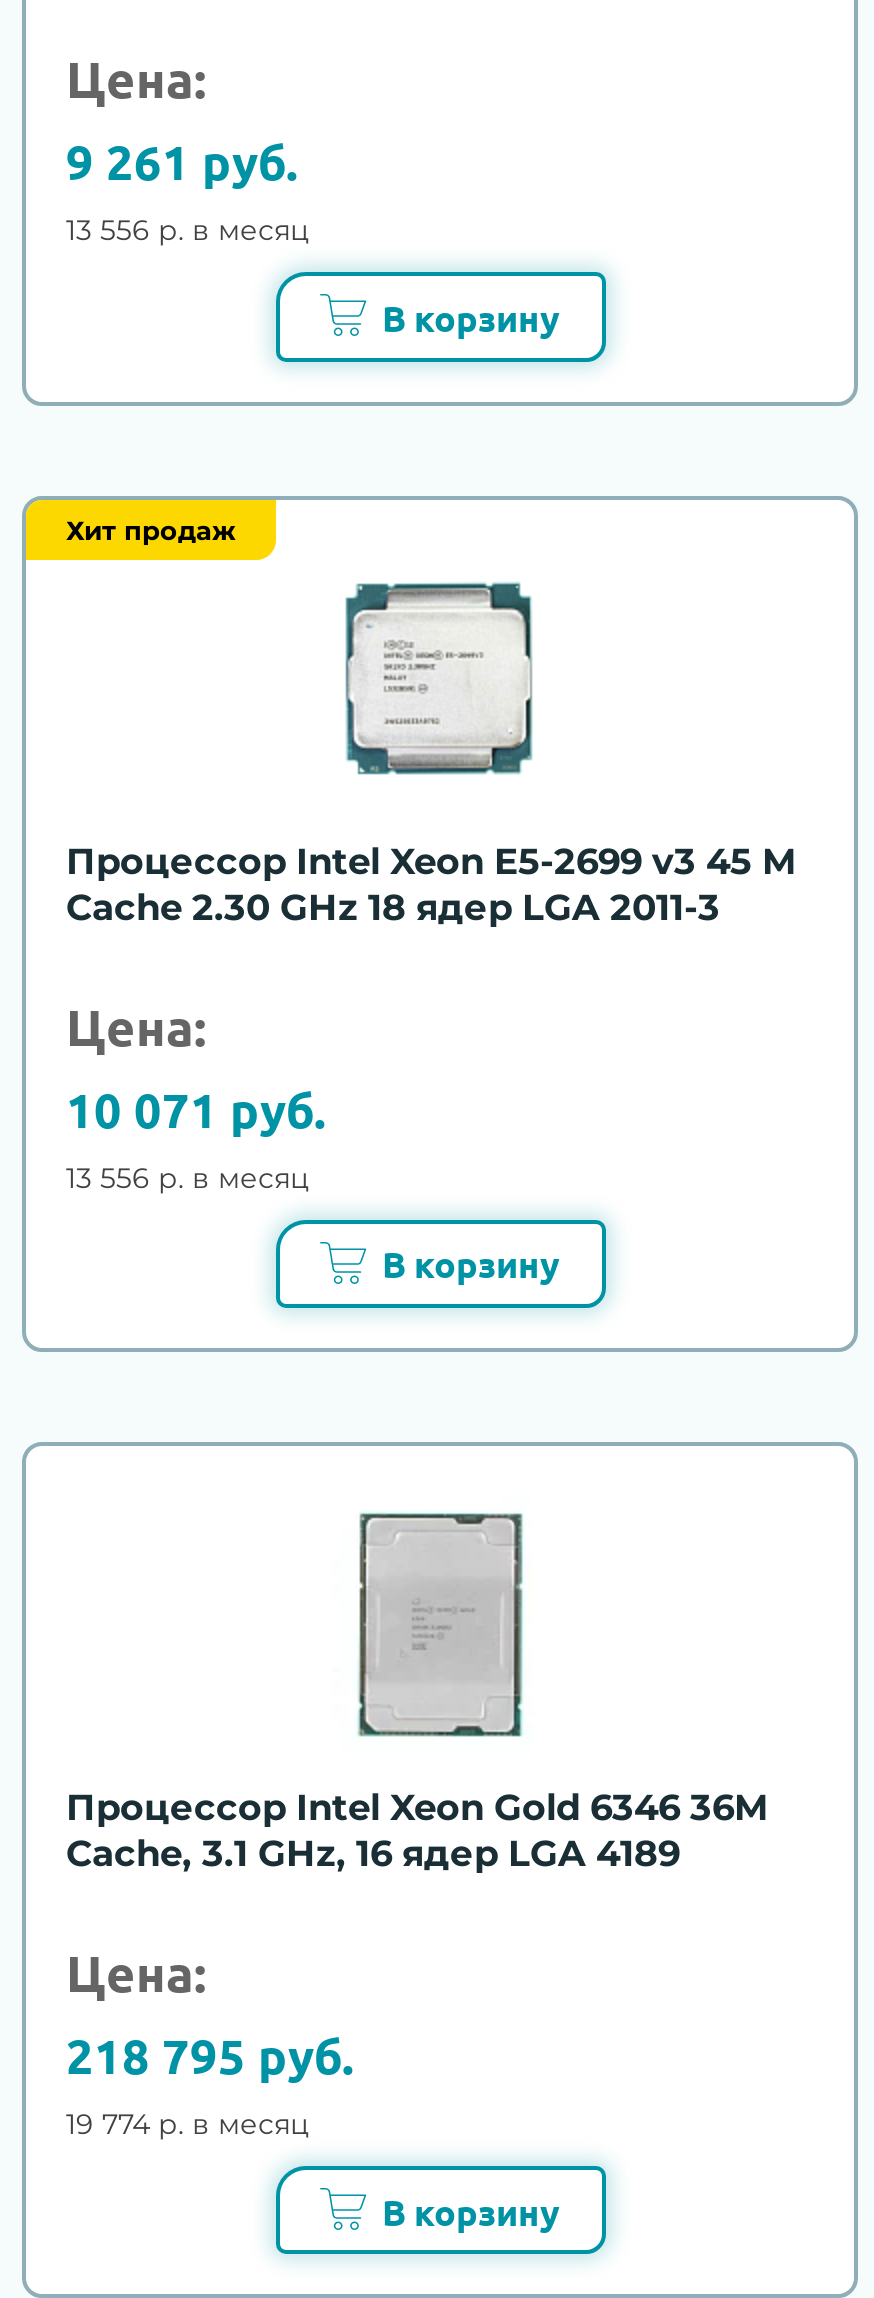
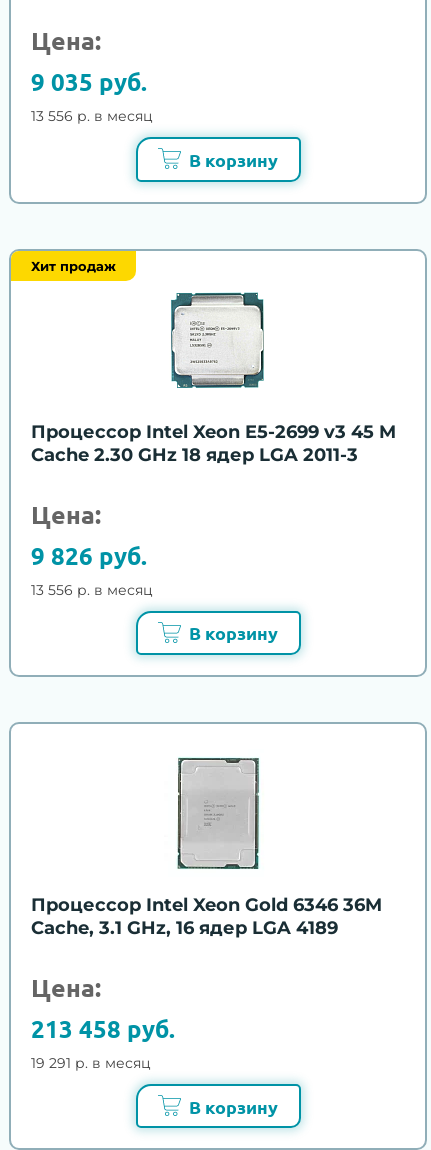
- 9 261 руб.
+ 9 035 руб.

- 10 071 руб.
+ 9 826 руб.

- 218 795 руб.
+ 213 458 руб.

- 19 774 р. в месяц
+ 19 291 р. в месяц
